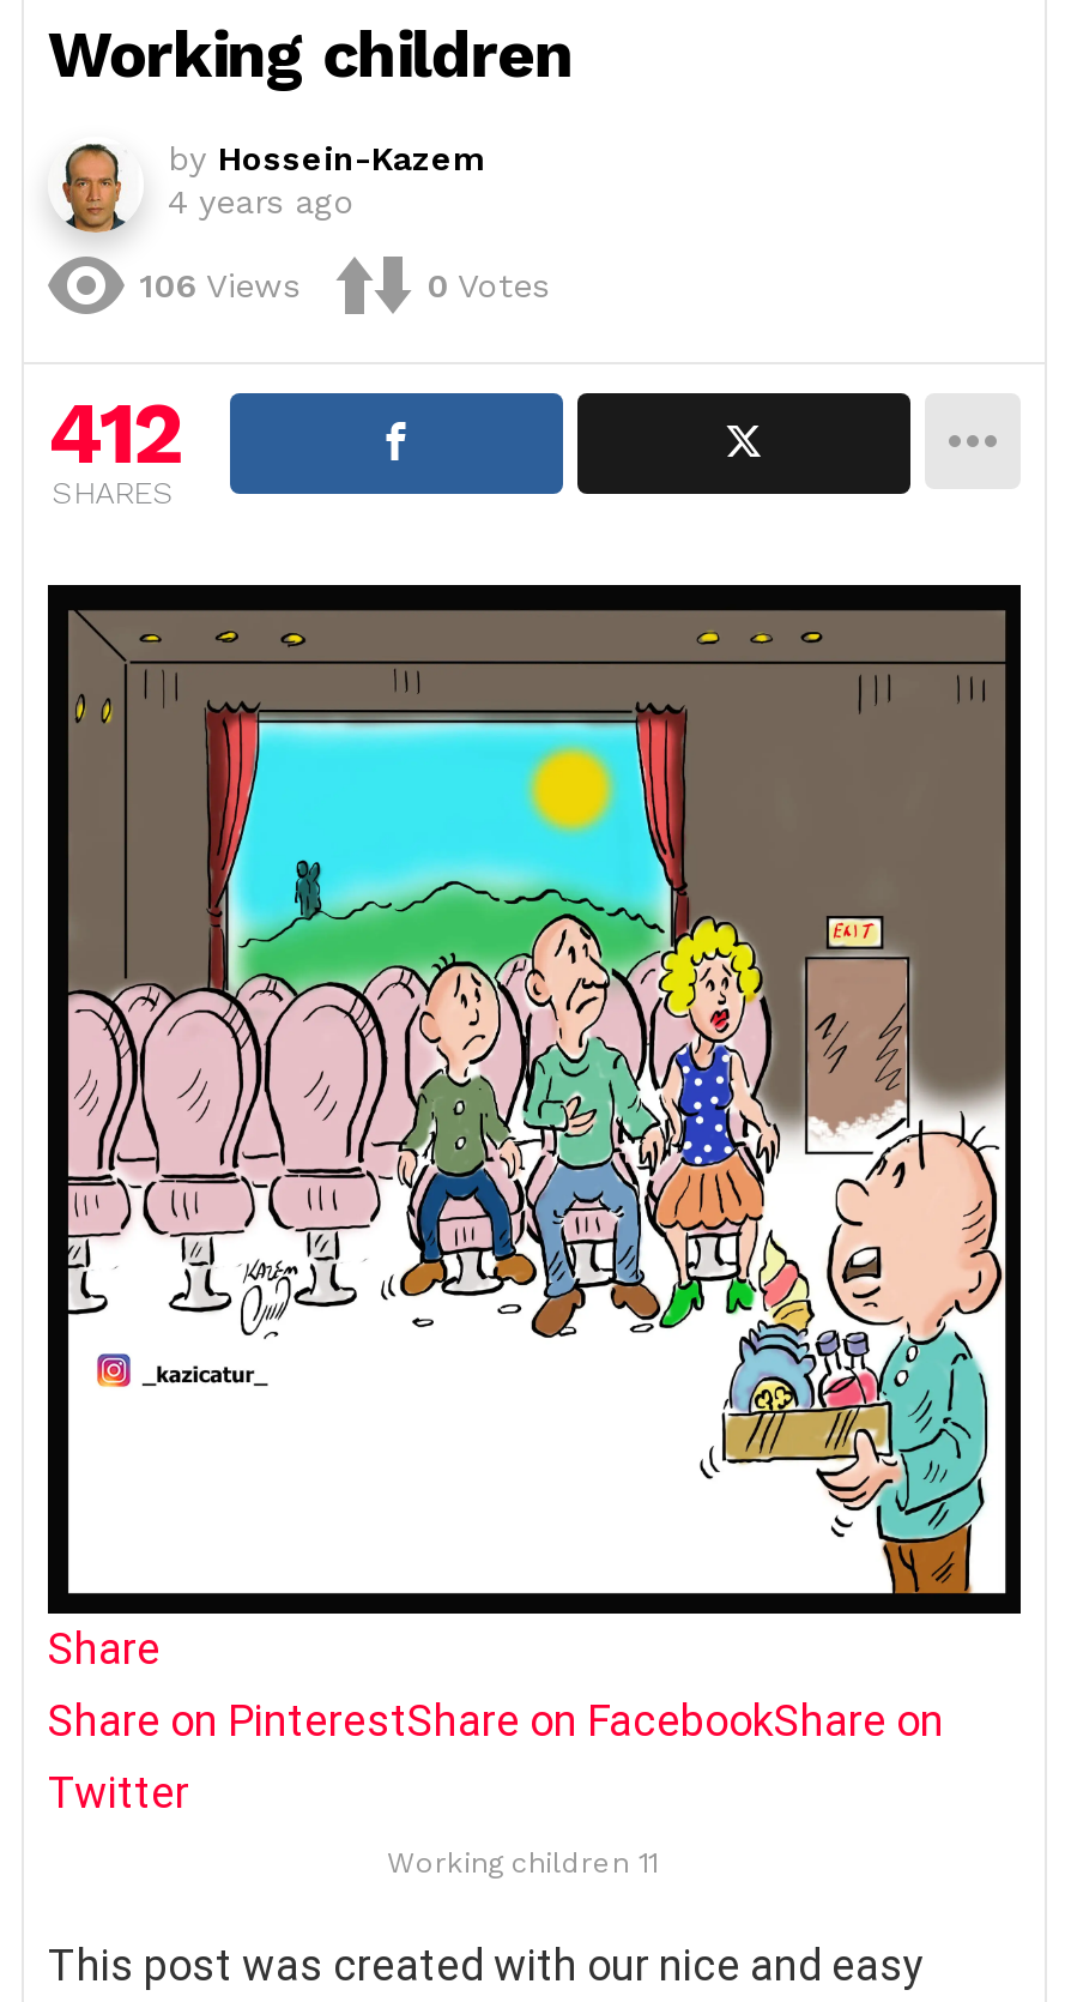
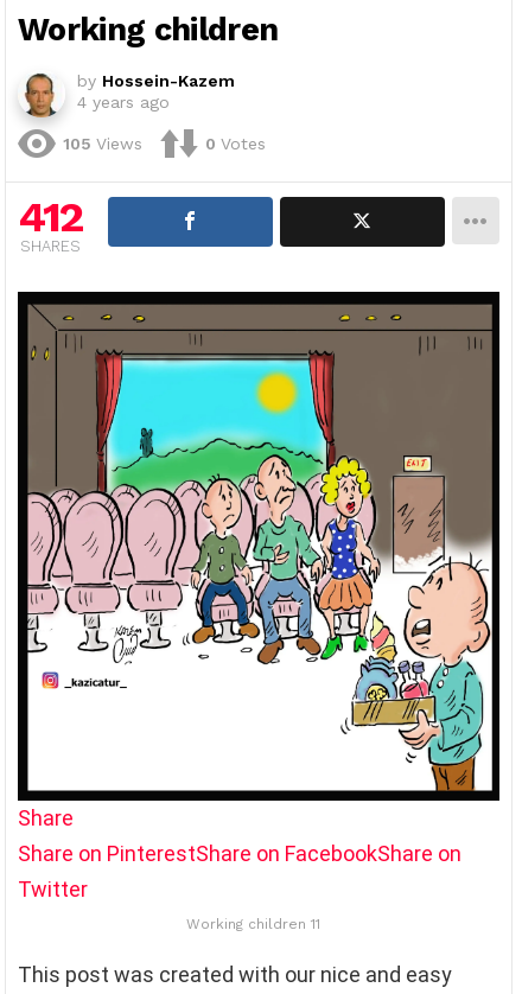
- 106 Views
+ 105 Views
